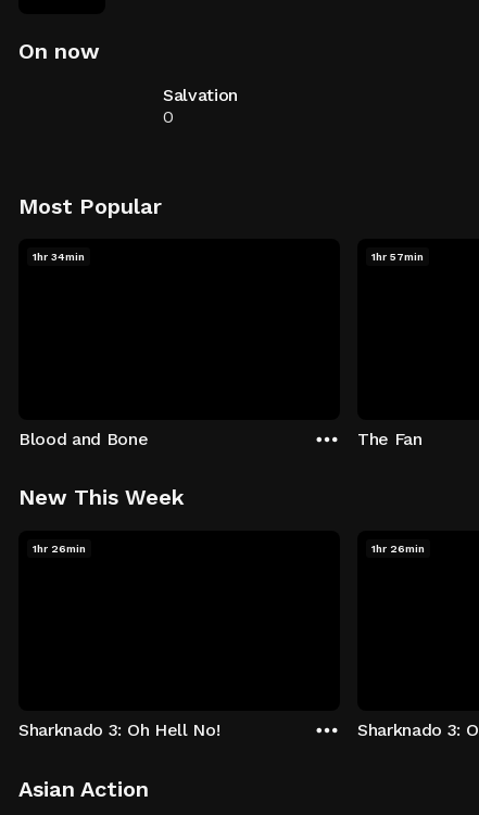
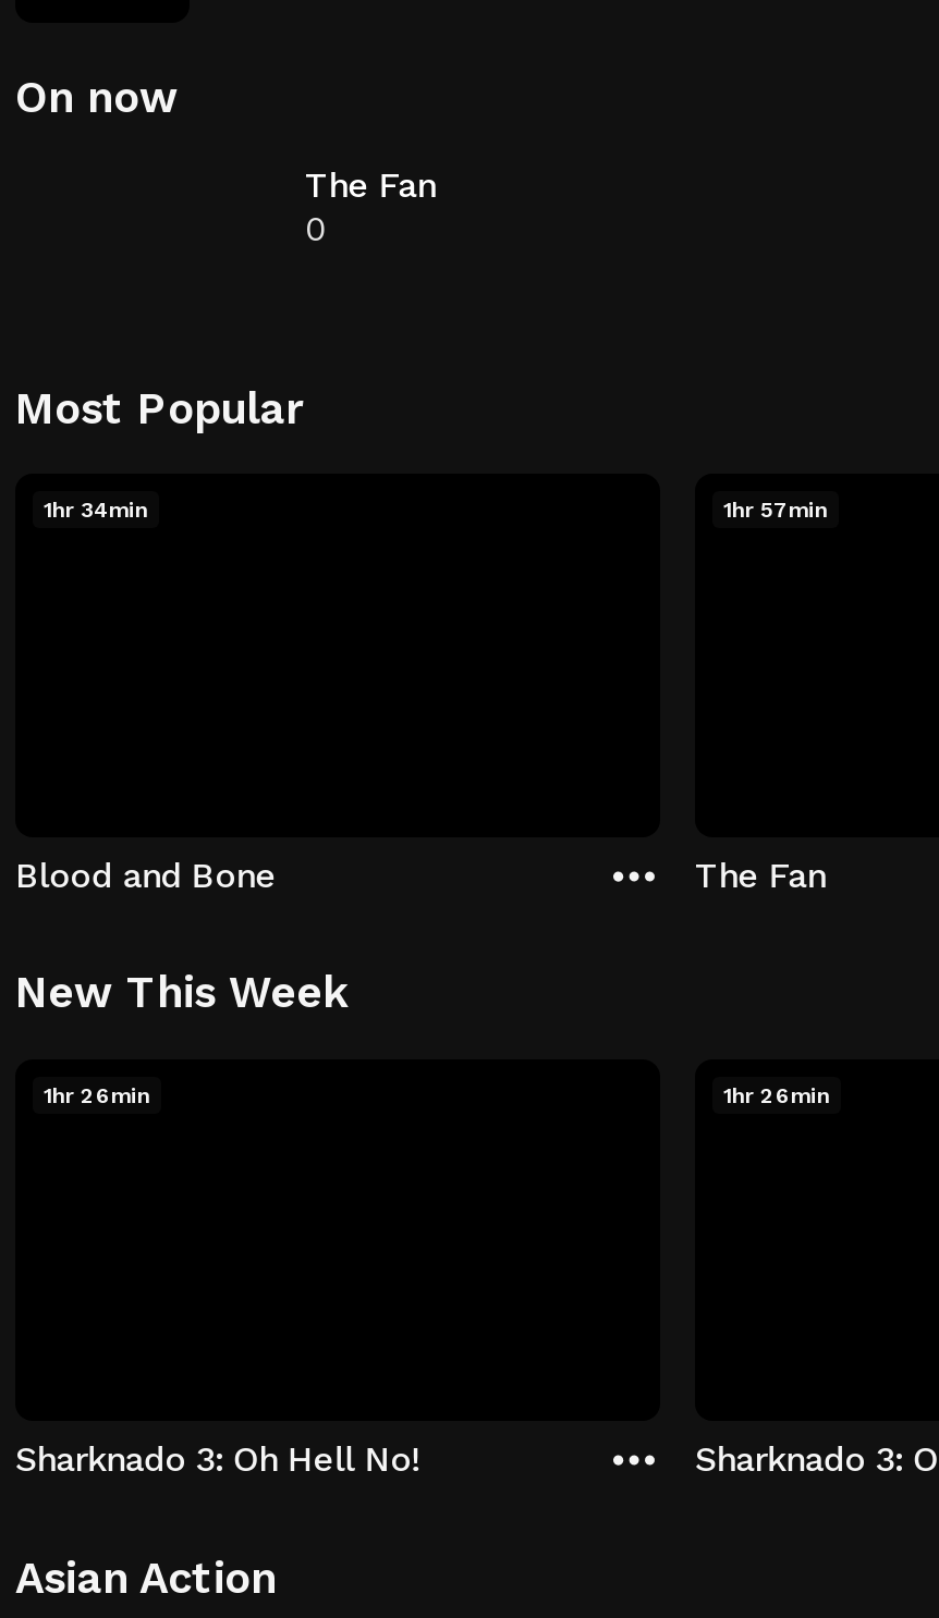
- Salvation
+ The Fan
